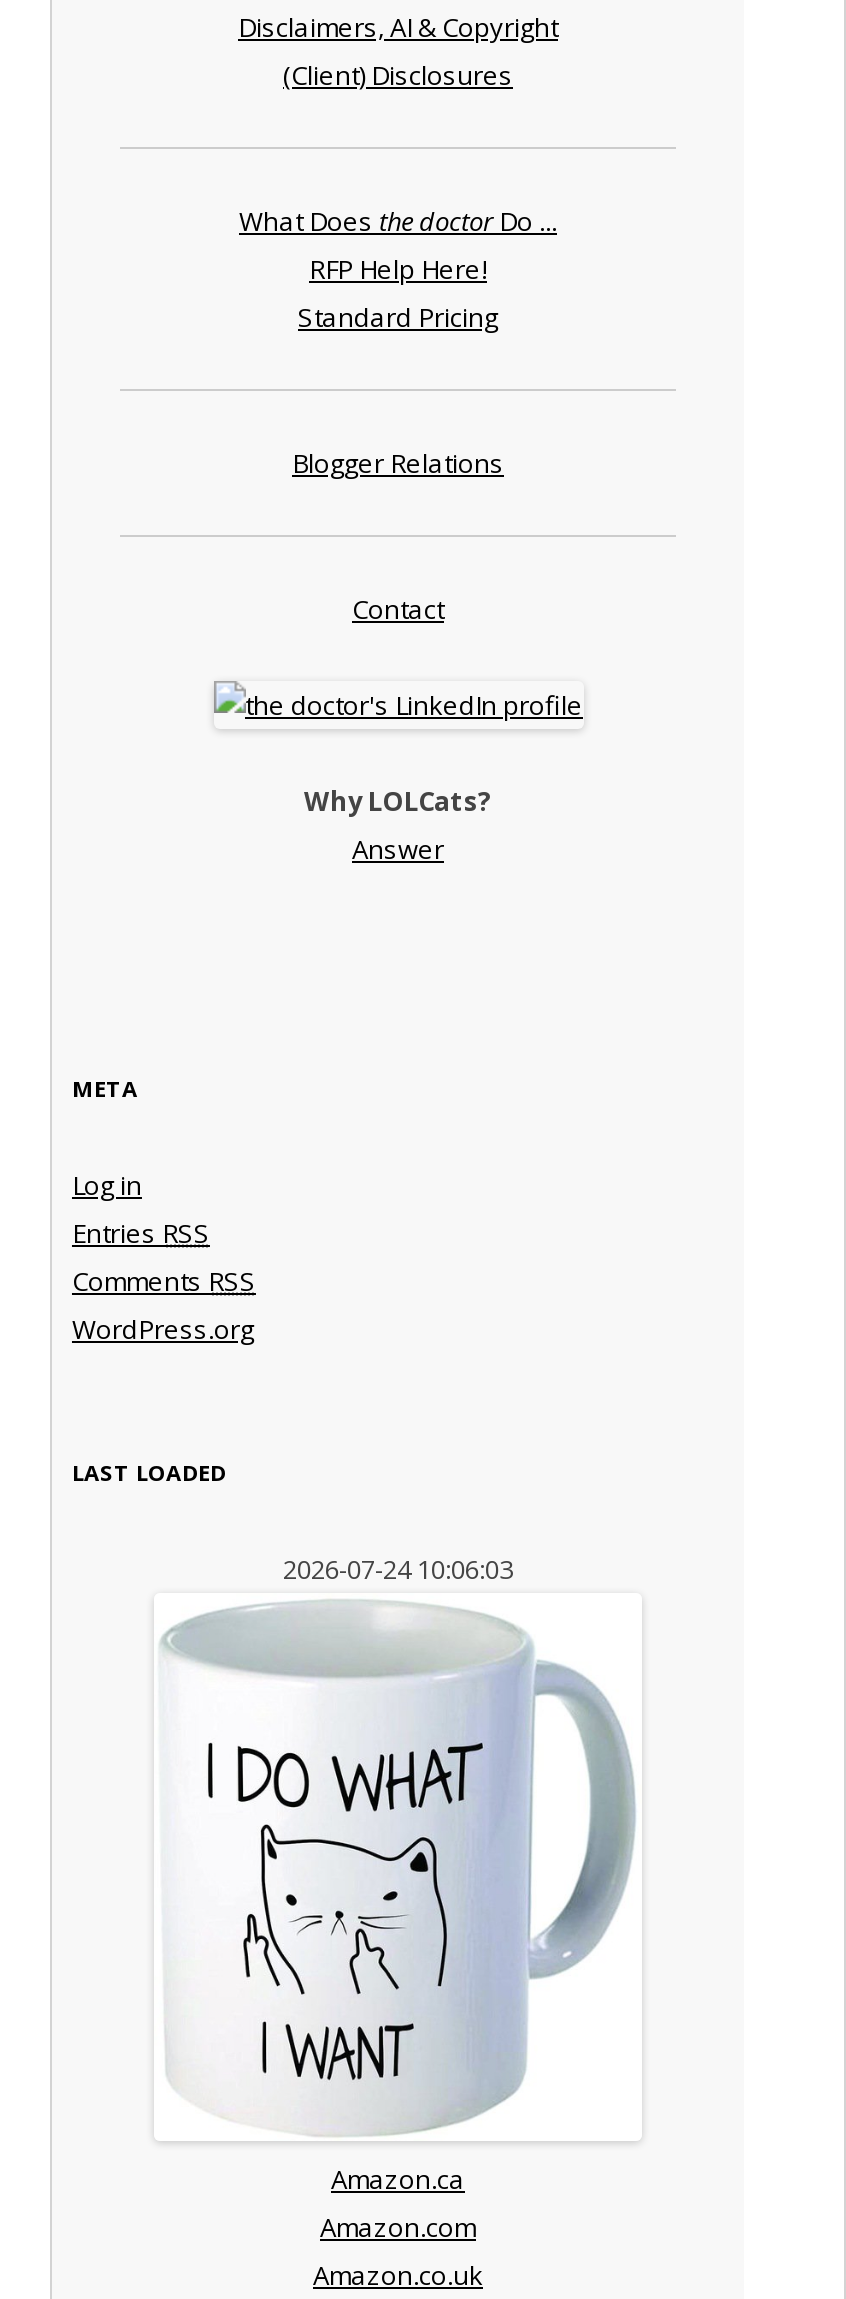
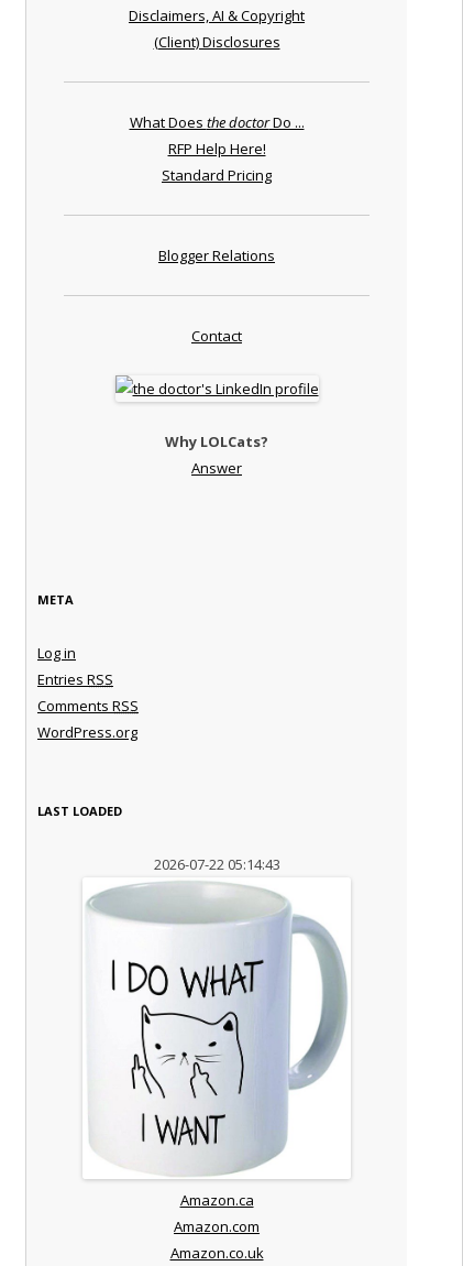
- 2026-07-24 10:06:03
+ 2026-07-22 05:14:43
